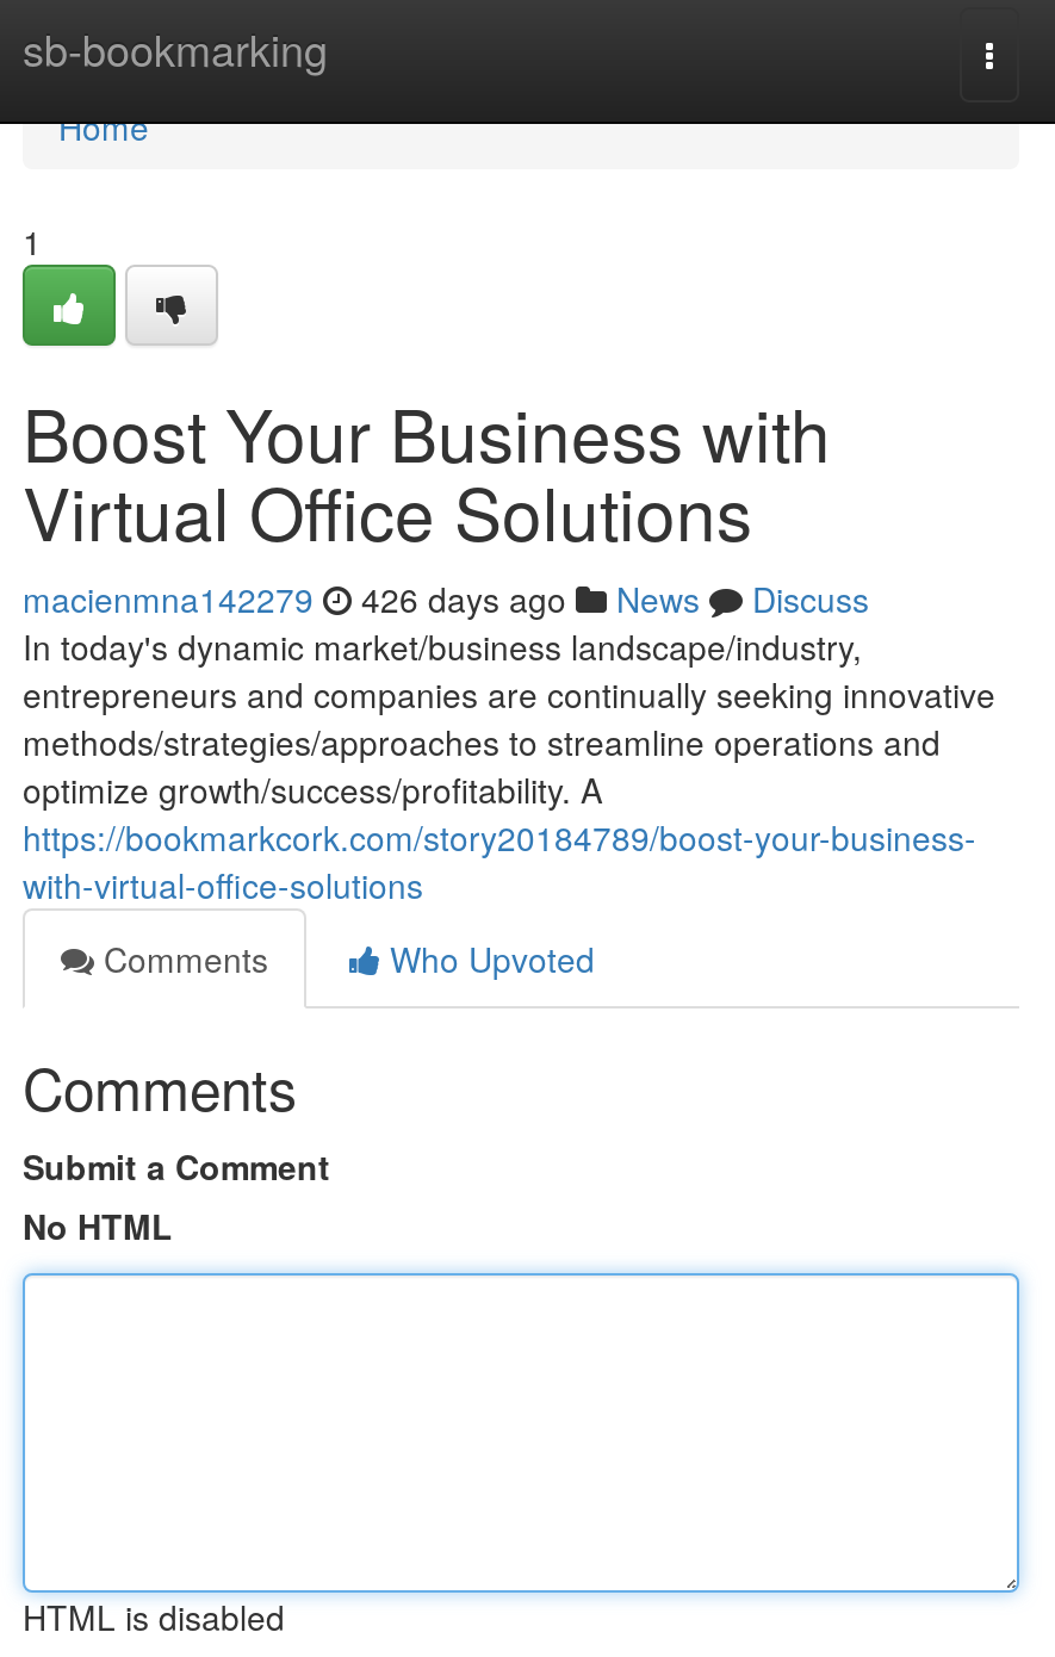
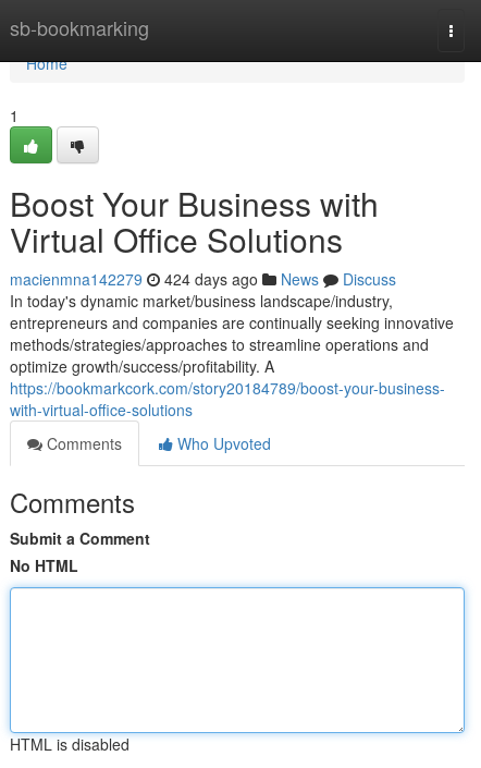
- macienmna142279 426 days ago News Discuss
+ macienmna142279 424 days ago News Discuss
